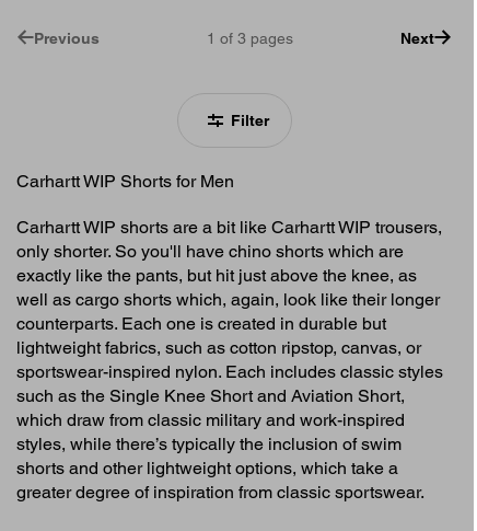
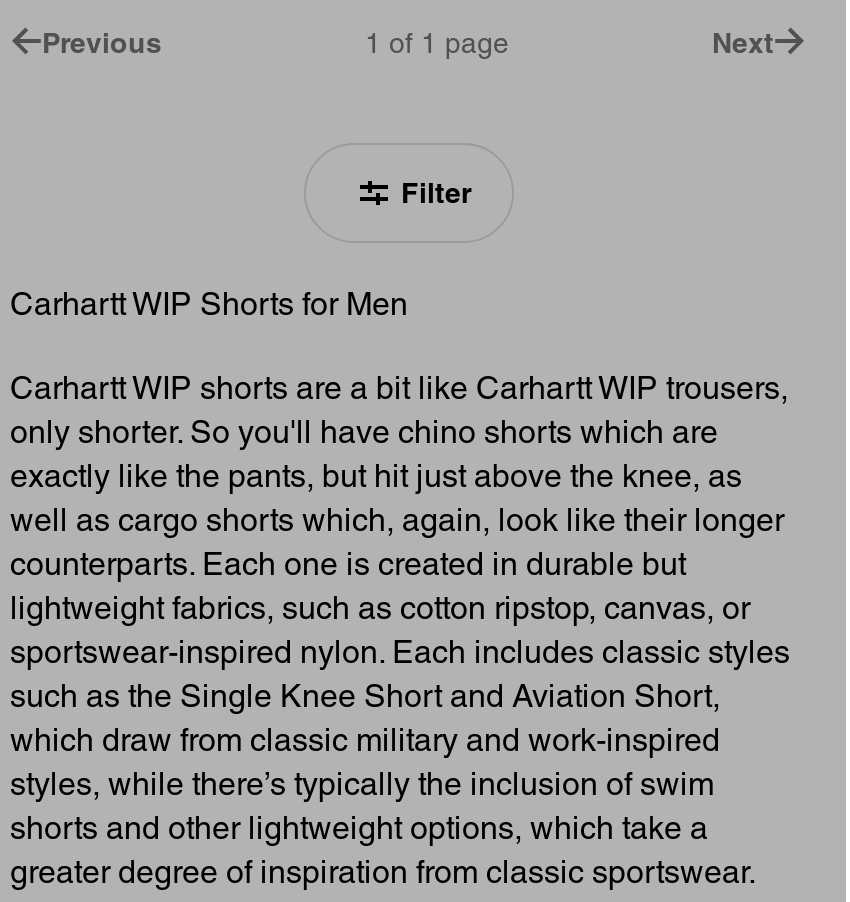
- 1 of 3 pages
+ 1 of 1 page
